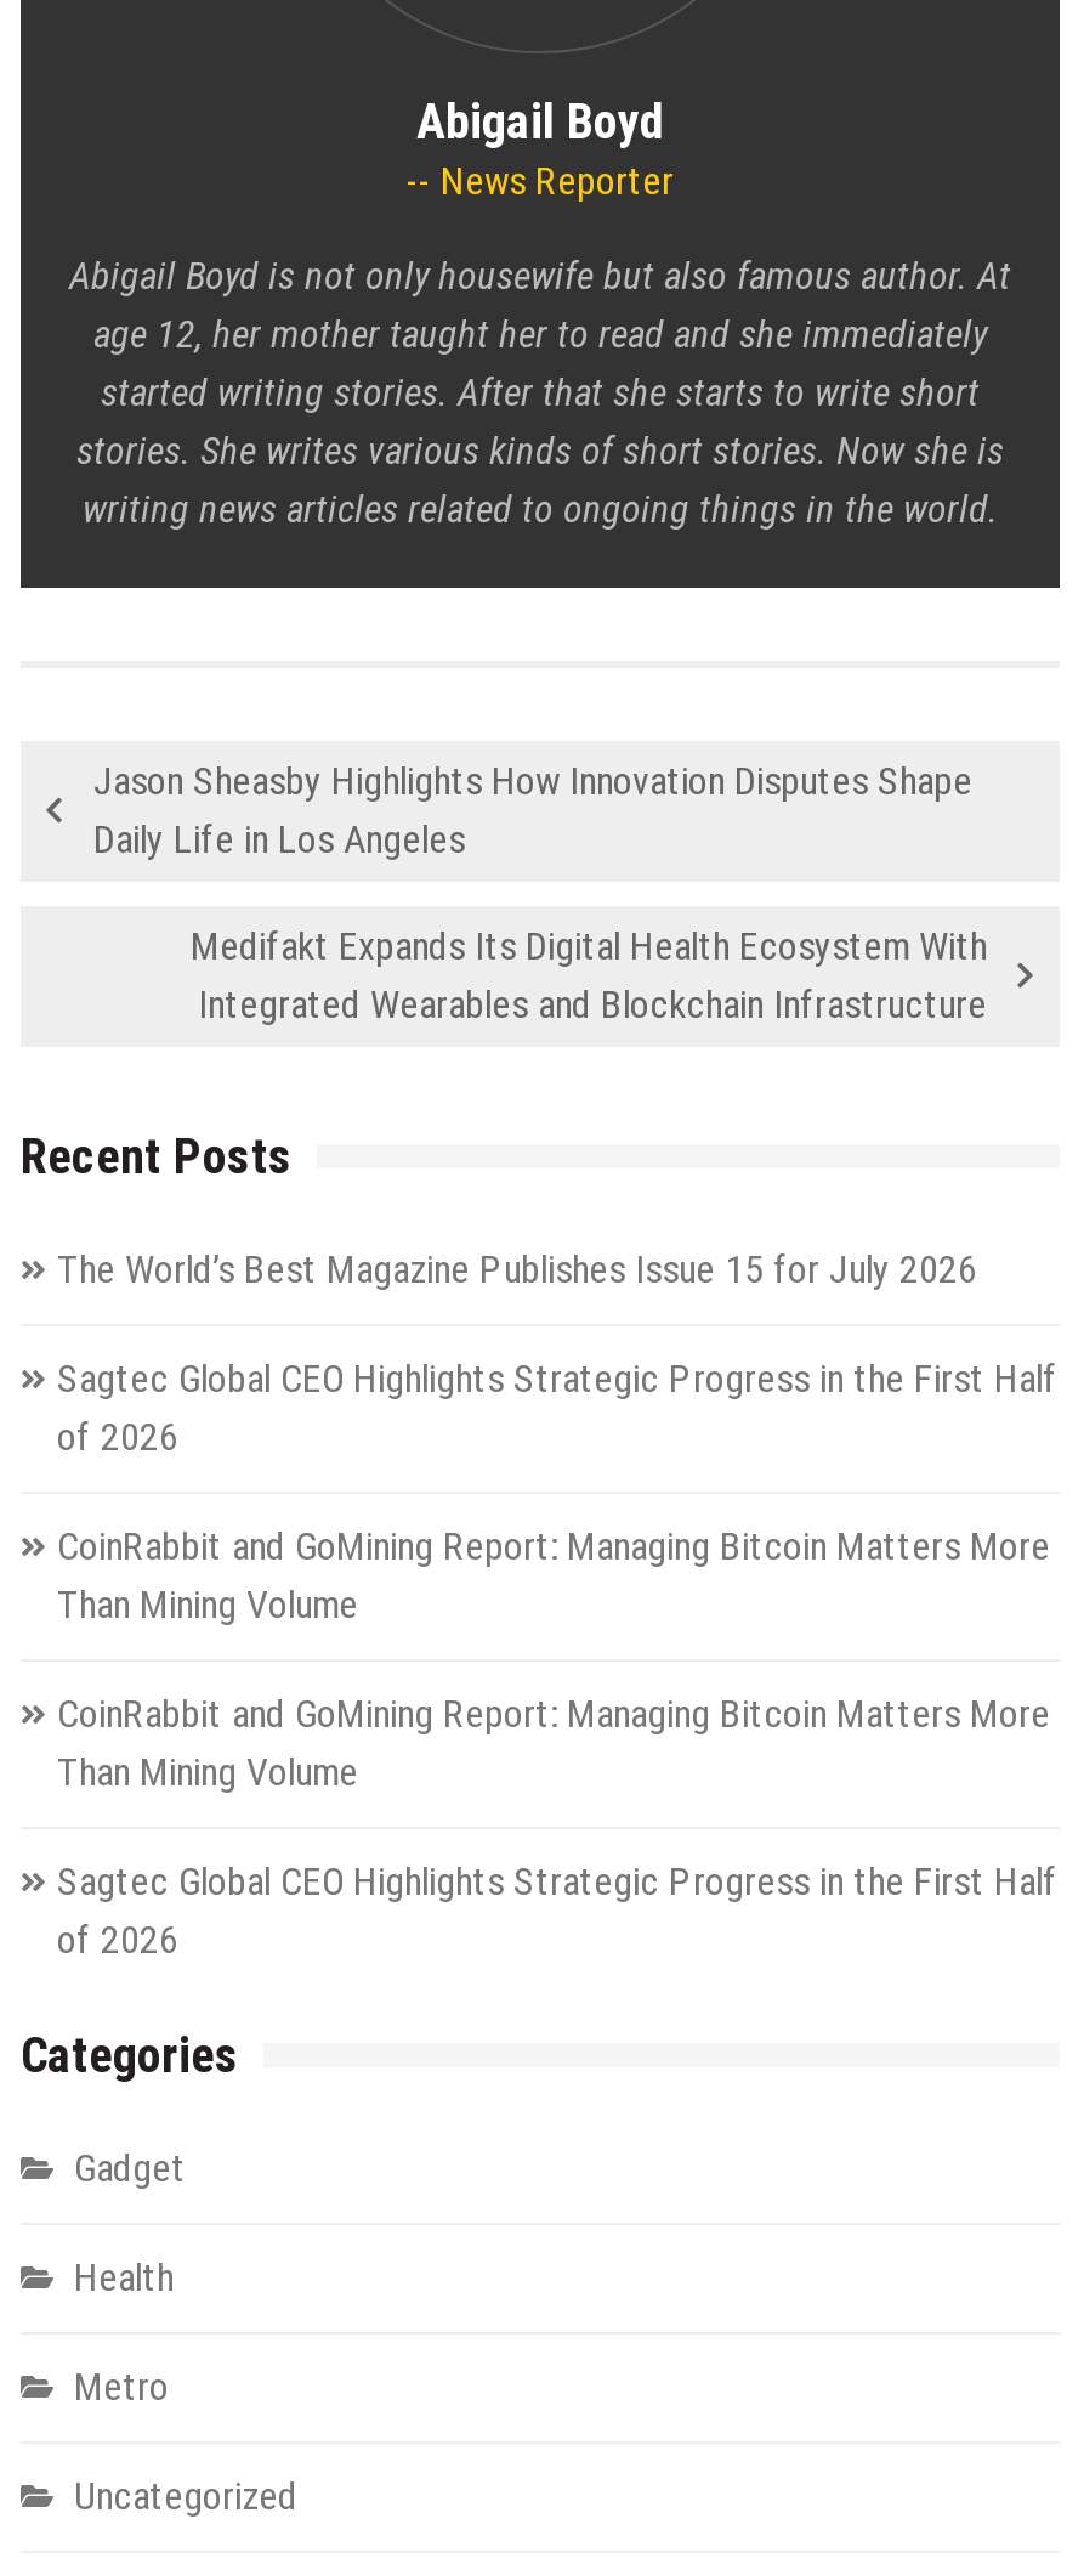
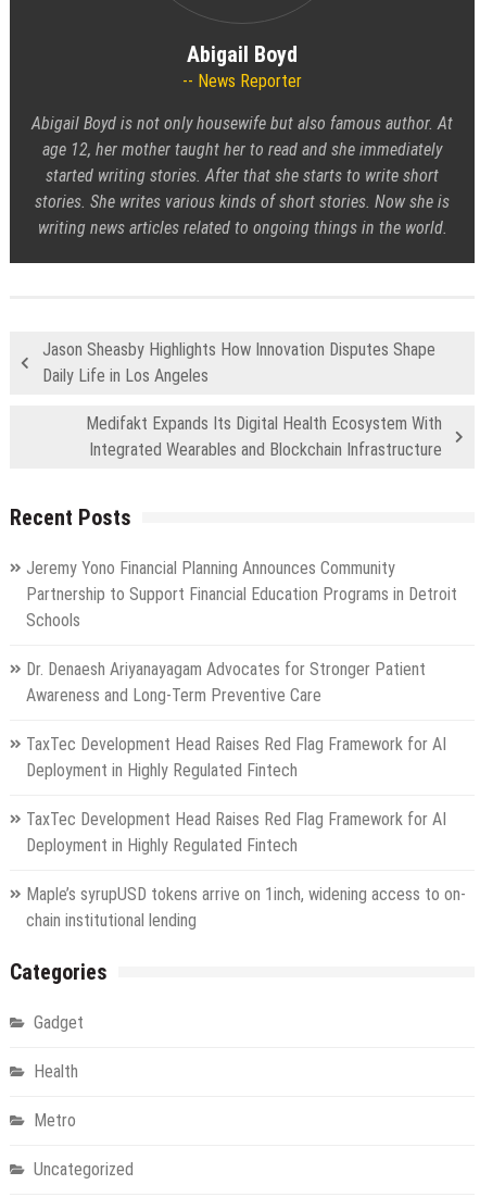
- The World’s Best Magazine Publishes Issue 15 for July 2026
+ Jeremy Yono Financial Planning Announces Community
+ Partnership to Support Financial Education Programs in Detroit
+ Schools

- Sagtec Global CEO Highlights Strategic Progress in the First Half
- of 2026
+ Dr. Denaesh Ariyanayagam Advocates for Stronger Patient
+ Awareness and Long-Term Preventive Care

- CoinRabbit and GoMining Report: Managing Bitcoin Matters More
- Than Mining Volume
+ TaxTec Development Head Raises Red Flag Framework for AI
+ Deployment in Highly Regulated Fintech

- CoinRabbit and GoMining Report: Managing Bitcoin Matters More
- Than Mining Volume
+ TaxTec Development Head Raises Red Flag Framework for AI
+ Deployment in Highly Regulated Fintech

- Sagtec Global CEO Highlights Strategic Progress in the First Half
- of 2026
+ Maple’s syrupUSD tokens arrive on 1inch, widening access to on-
+ chain institutional lending
